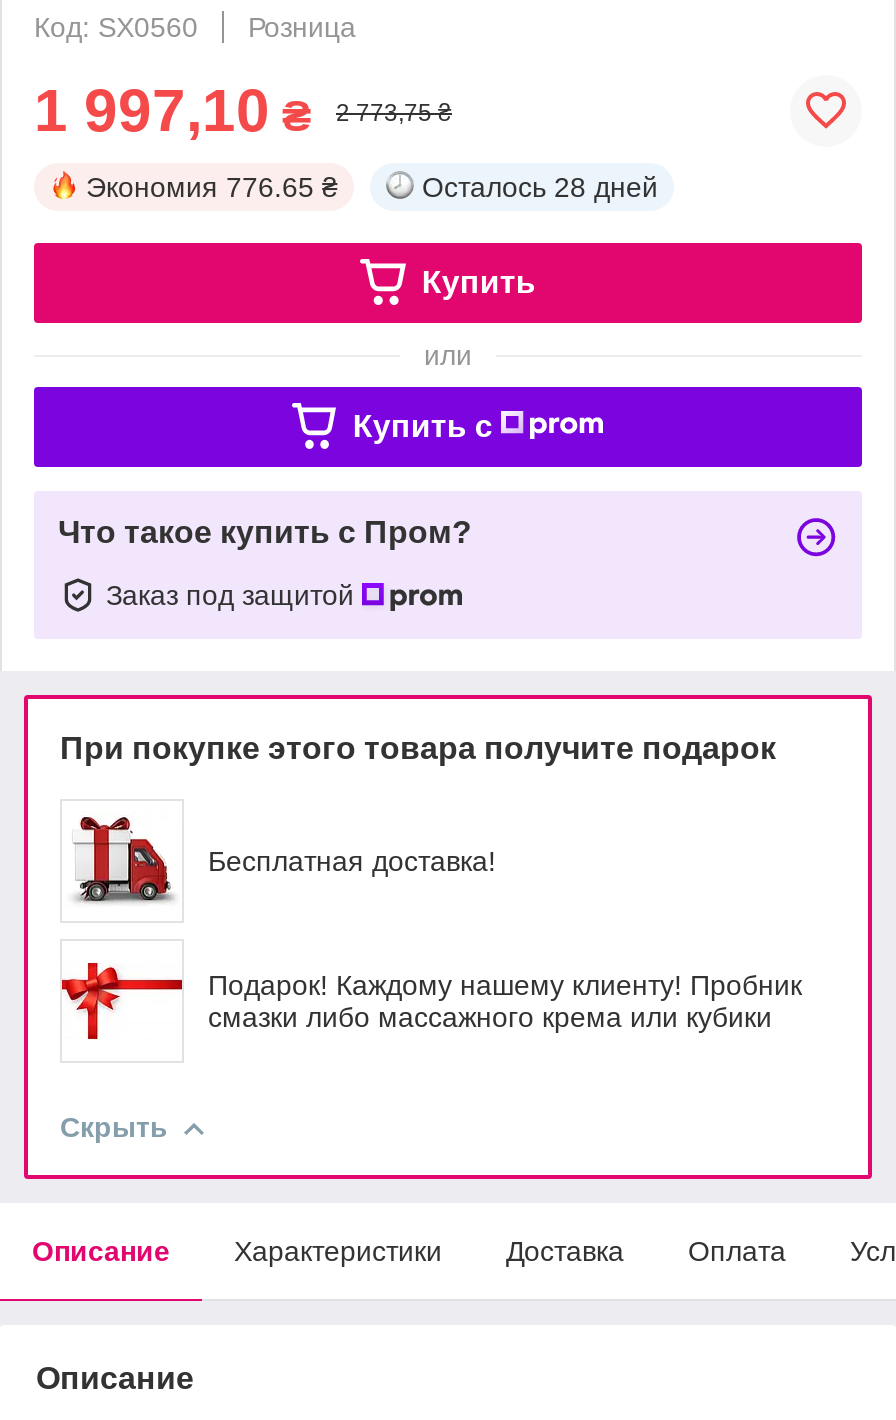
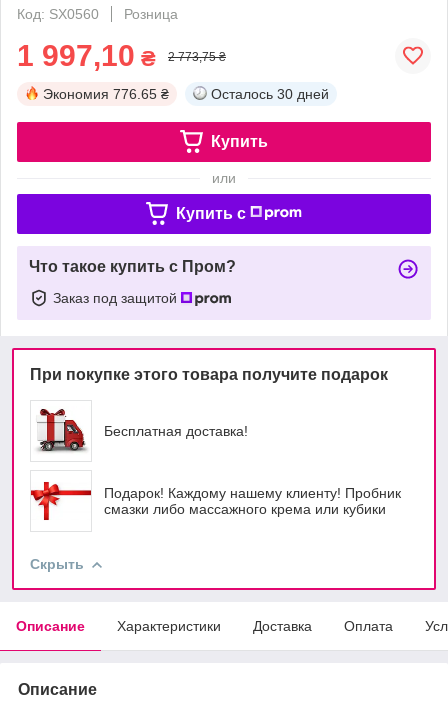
- Осталось 28 дней
+ Осталось 30 дней
